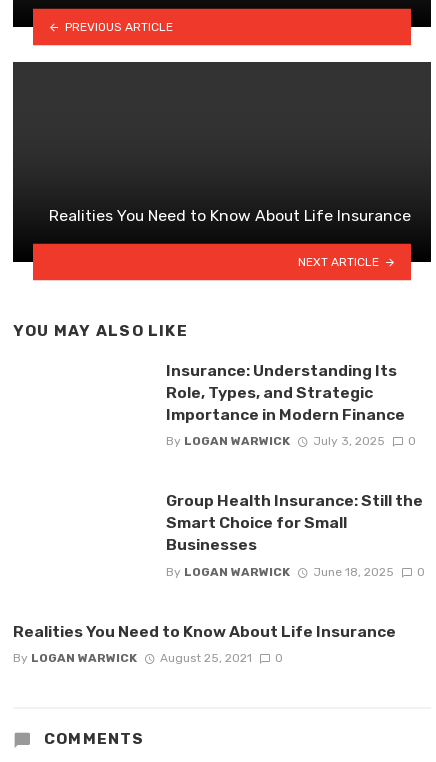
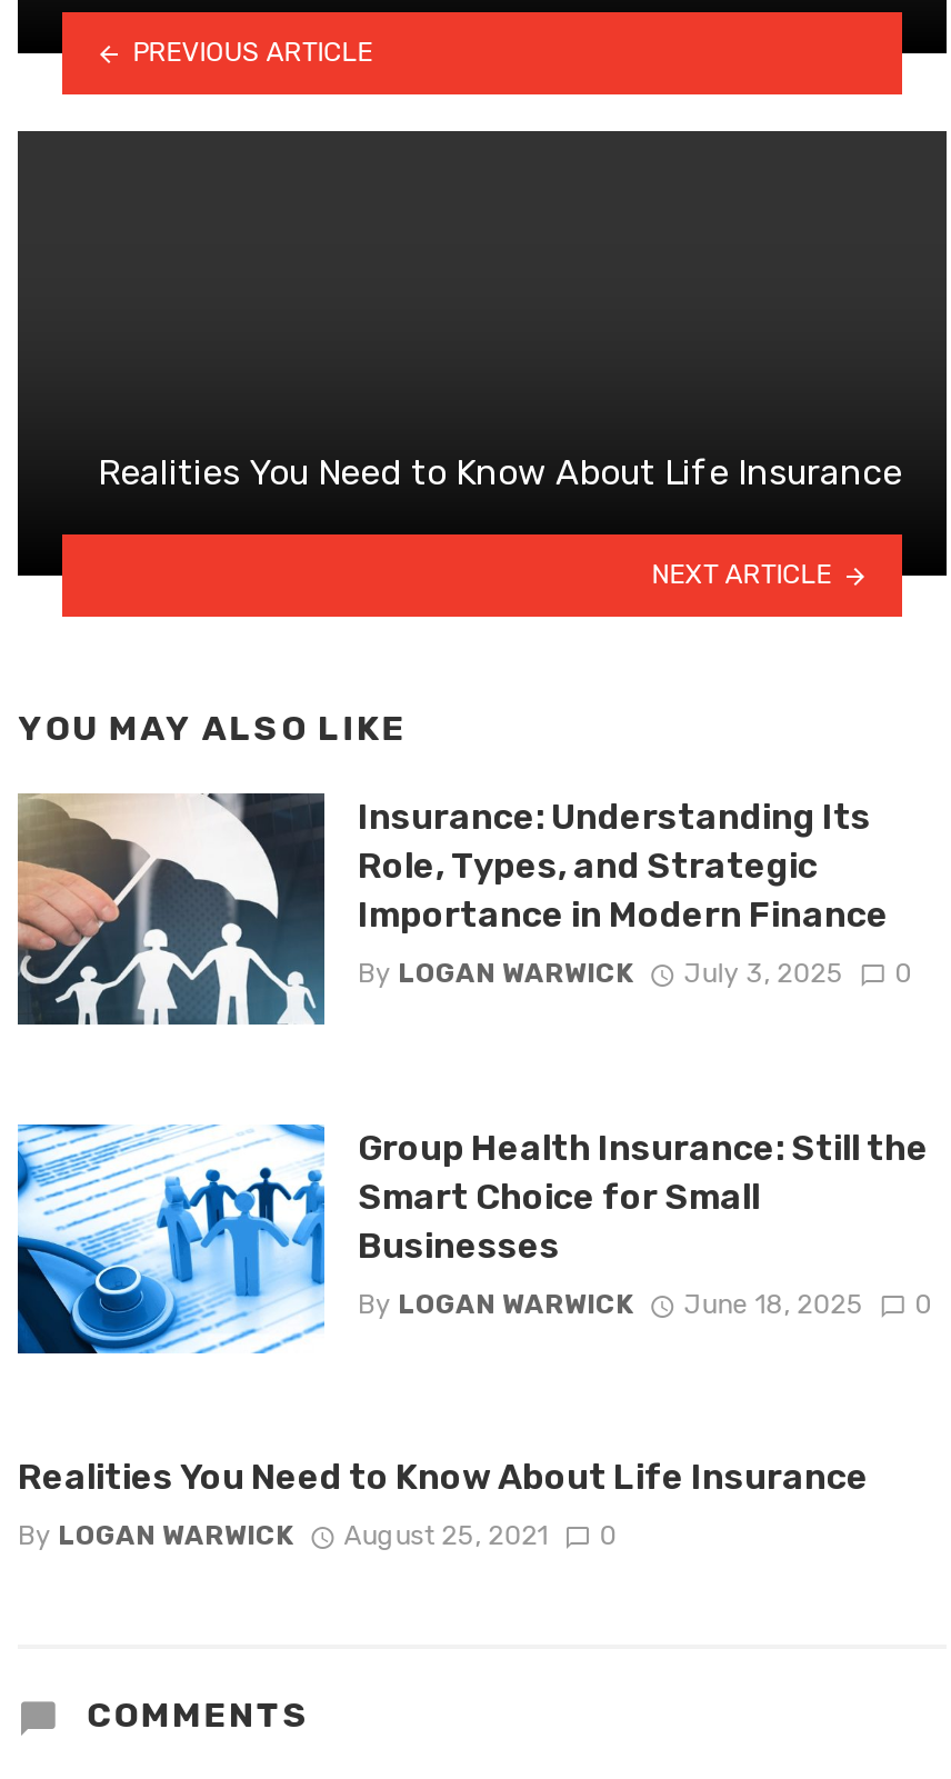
+ [image]

+ [image]
